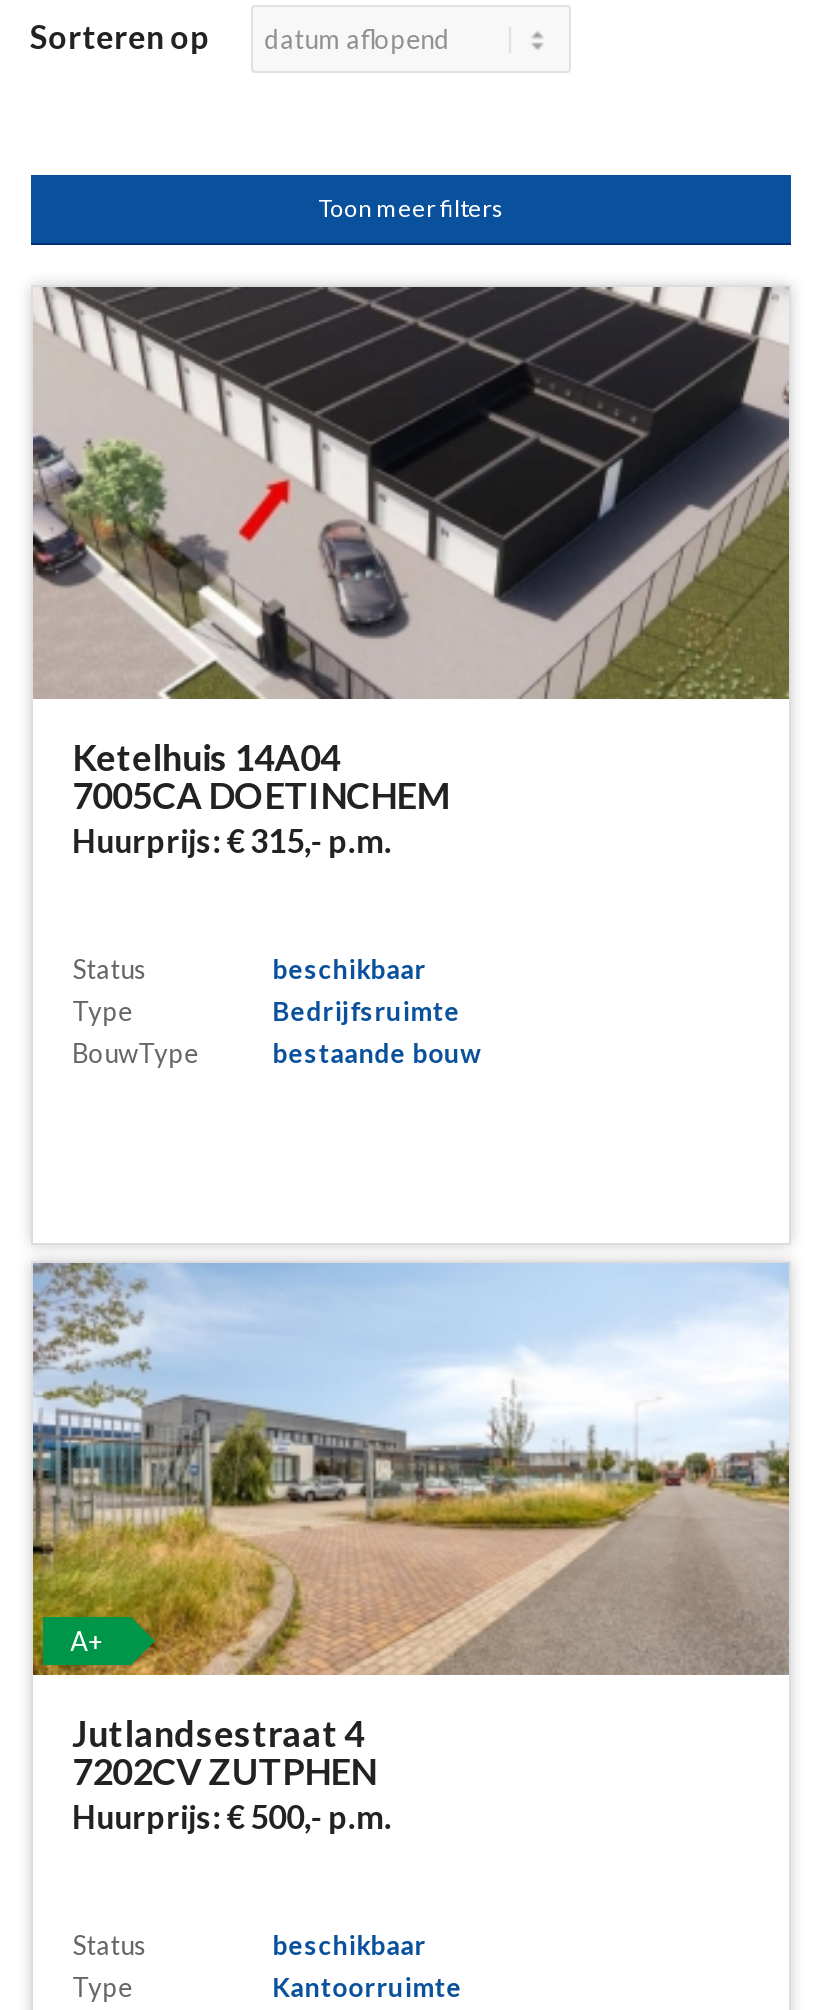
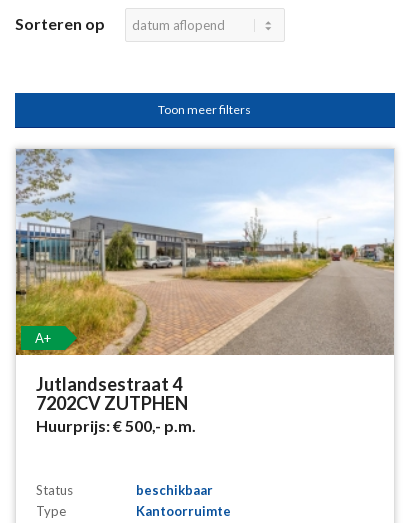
- [image]
- Ketelhuis 14A04
- 7005CA DOETINCHEM
- Huurprijs: € 315,- p.m.
- Status
- beschikbaar
- Type
- Bedrijfsruimte
- BouwType
- bestaande bouw
